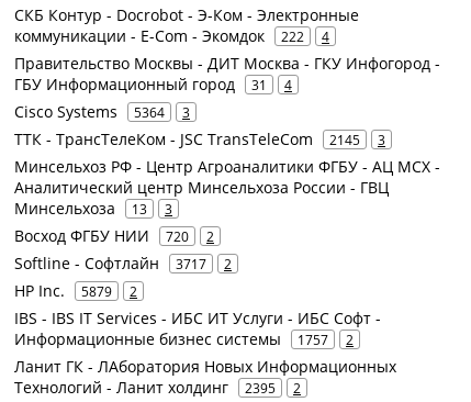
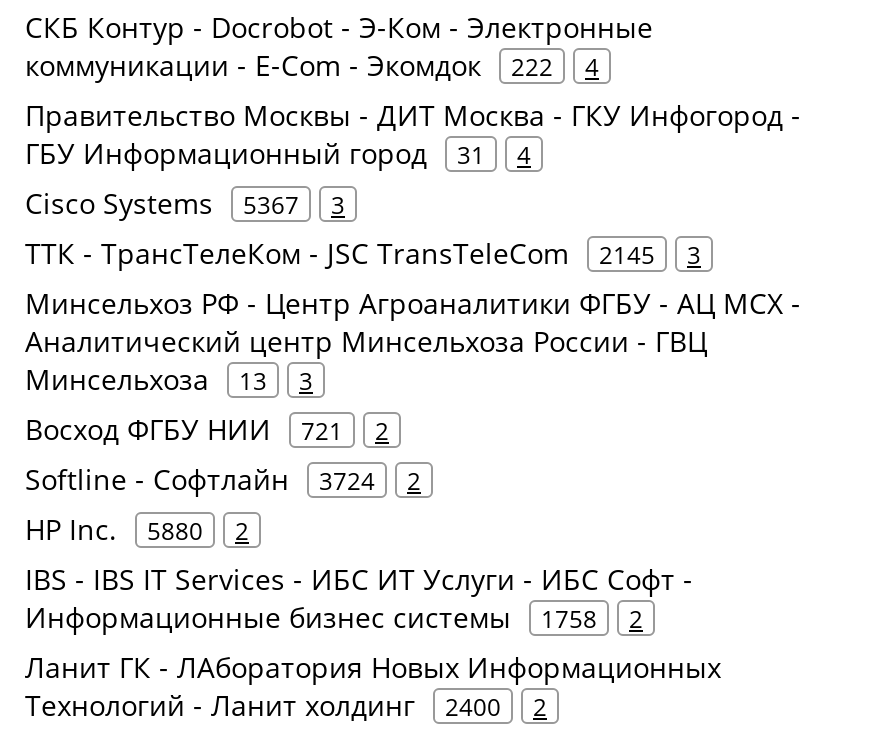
- Cisco Systems 5364 3
+ Cisco Systems 5367 3

- Восход ФГБУ НИИ 720 2
+ Восход ФГБУ НИИ 721 2

- Softline - Софтлайн 3717 2
+ Softline - Софтлайн 3724 2

- HP Inc. 5879 2
+ HP Inc. 5880 2

- Информационные бизнес системы 1757 2
+ Информационные бизнес системы 1758 2

- Технологий - Ланит холдинг 2395 2
+ Технологий - Ланит холдинг 2400 2
